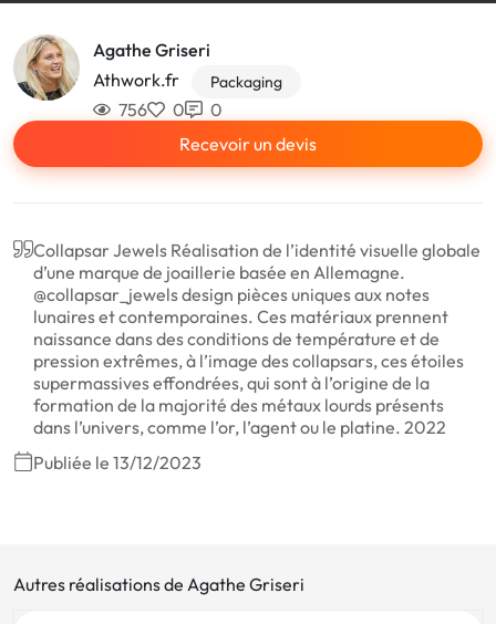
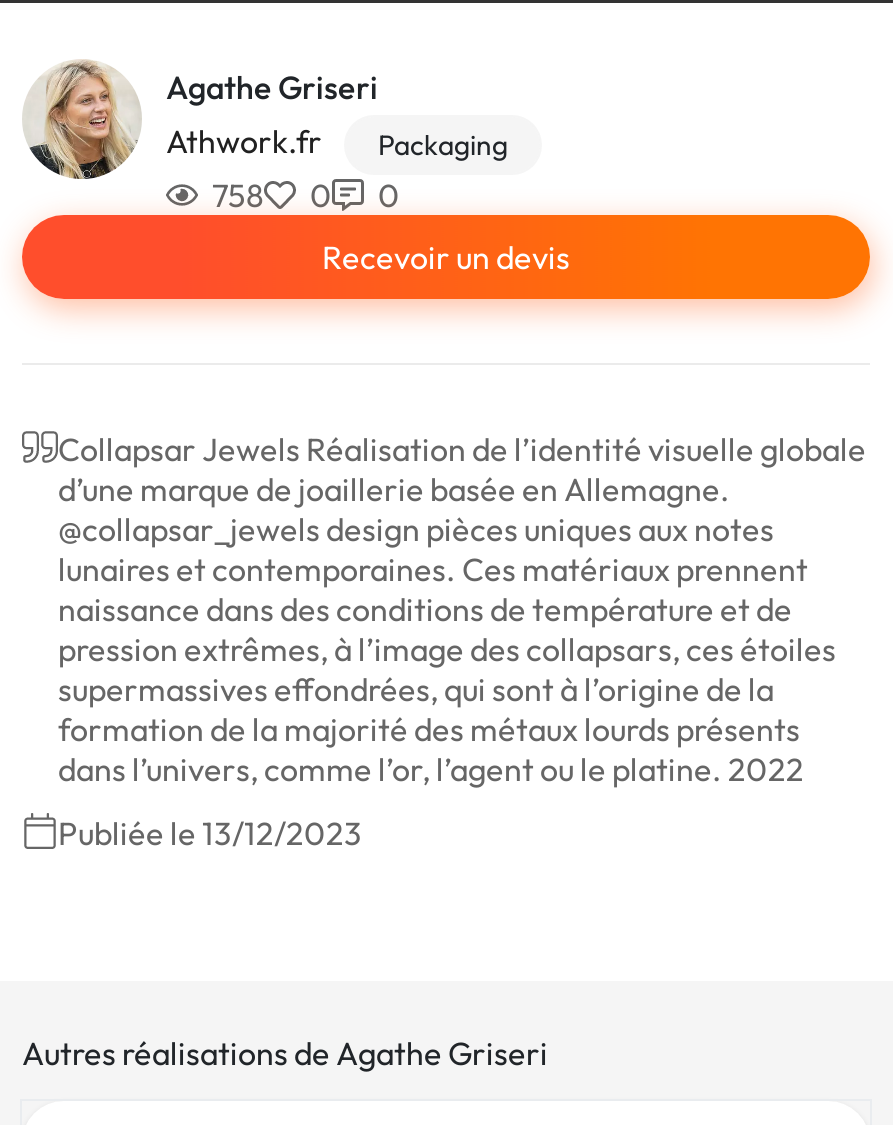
- 756
+ 758
